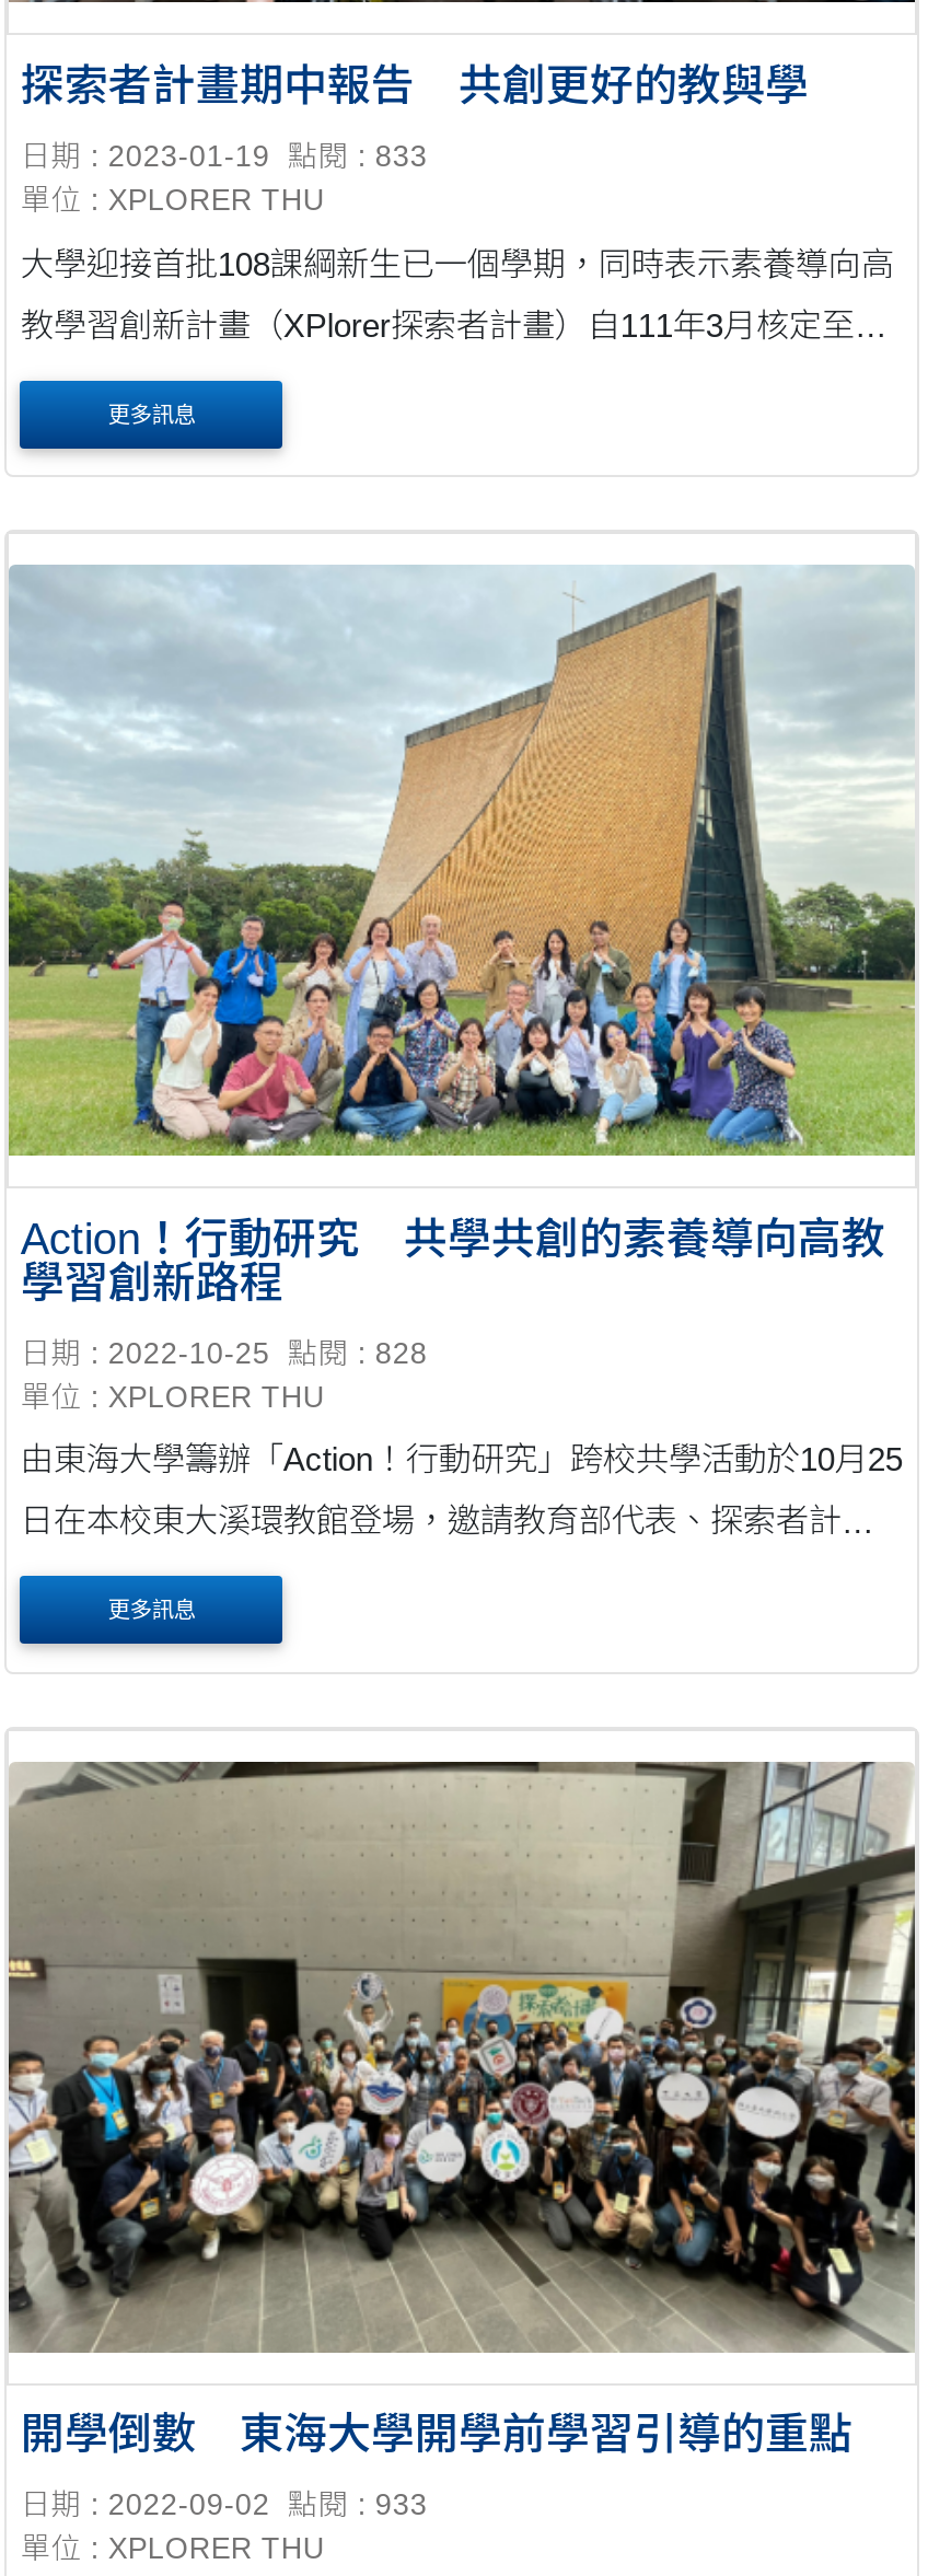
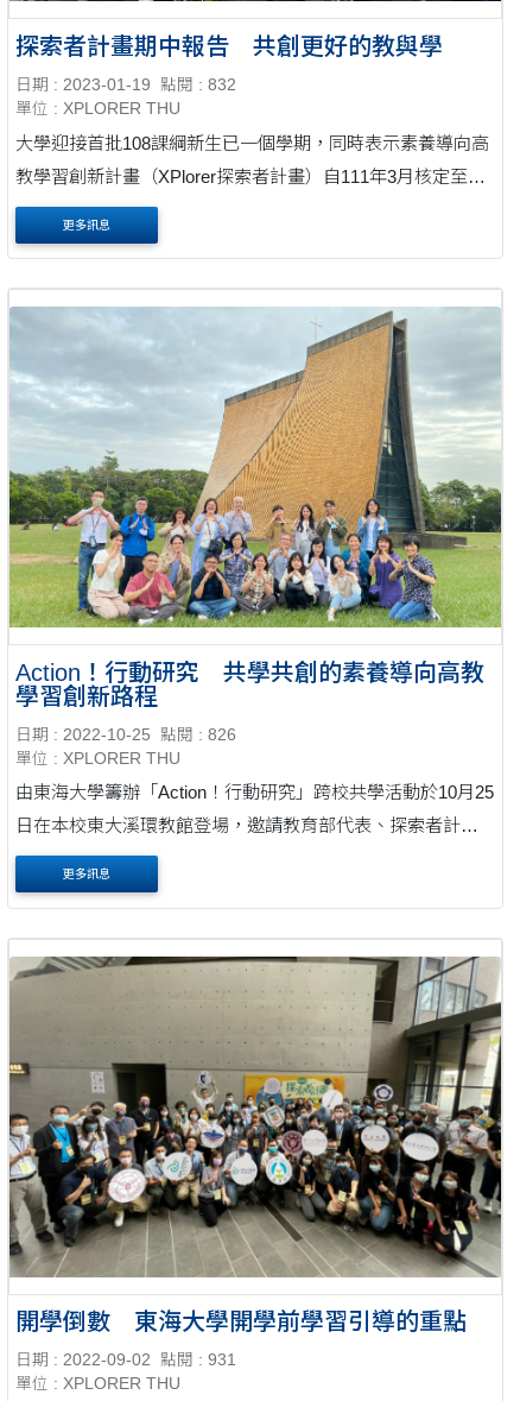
- 日期 : 2023-01-19 點閱 : 833
+ 日期 : 2023-01-19 點閱 : 832

- 日期 : 2022-10-25 點閱 : 828
+ 日期 : 2022-10-25 點閱 : 826

- 日期 : 2022-09-02 點閱 : 933
+ 日期 : 2022-09-02 點閱 : 931
